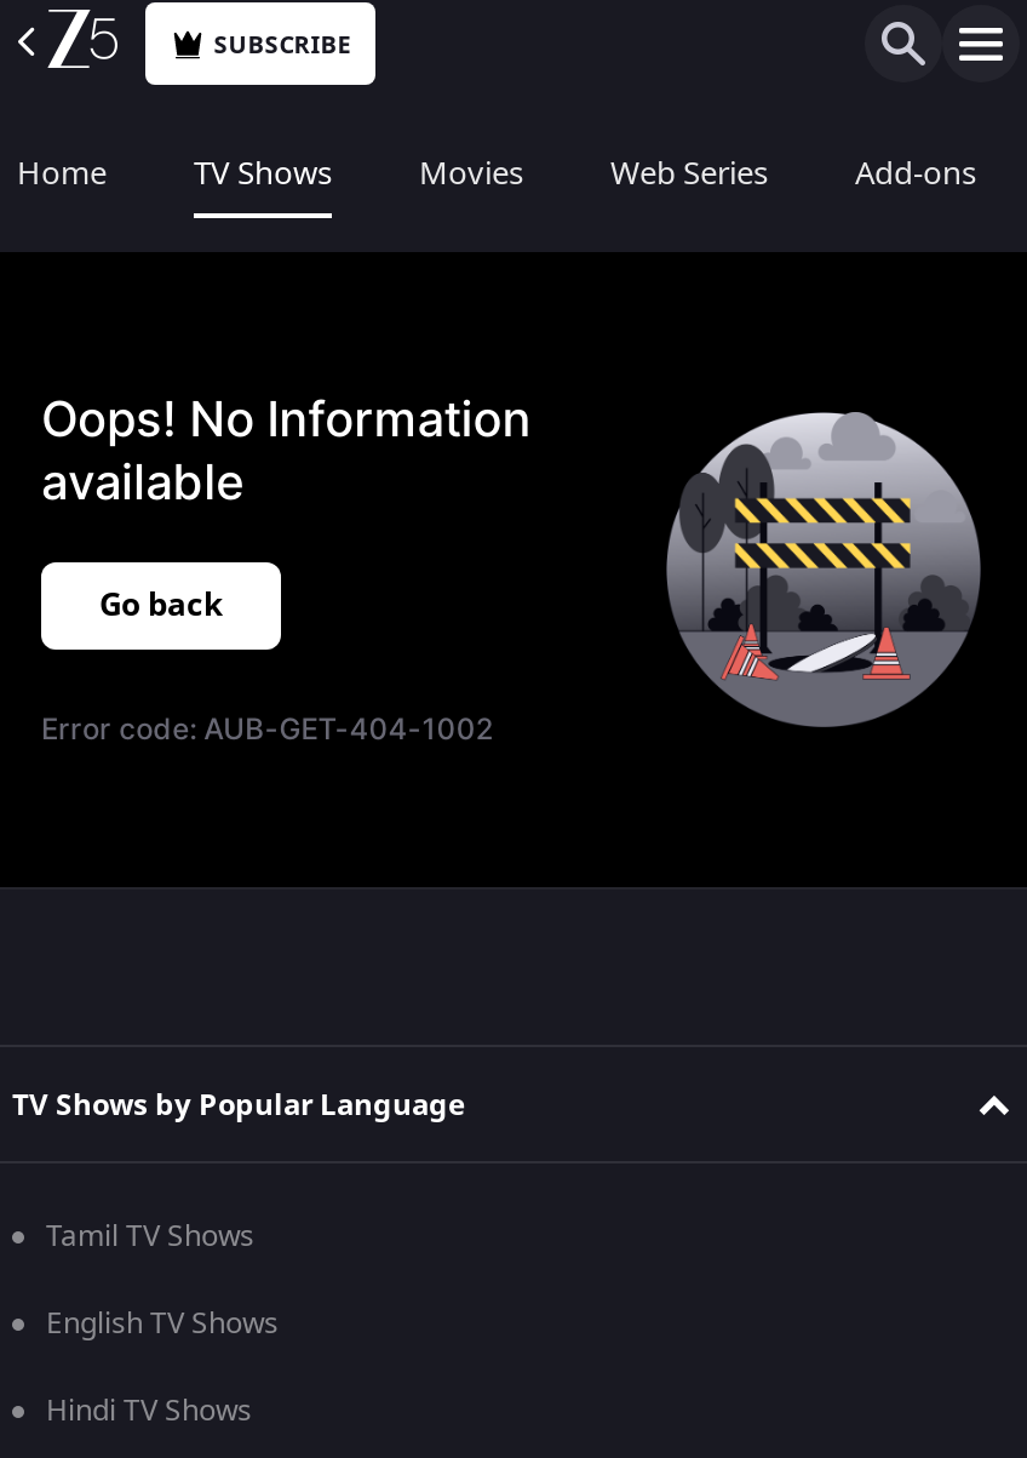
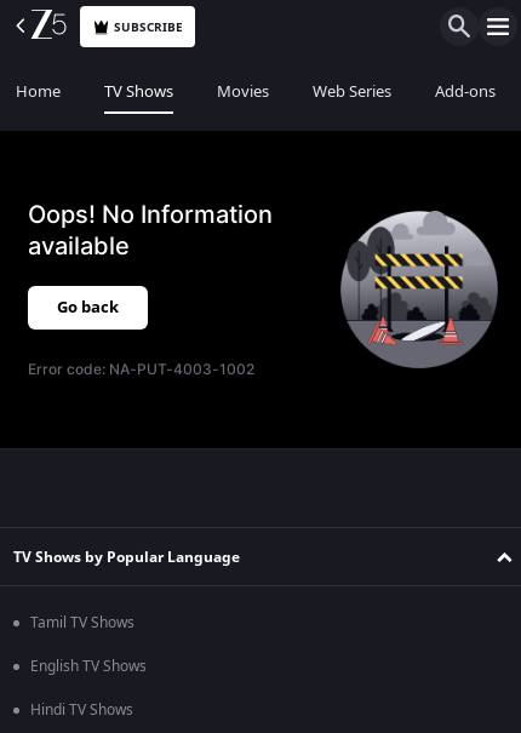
- Error code: AUB-GET-404-1002
+ Error code: NA-PUT-4003-1002
